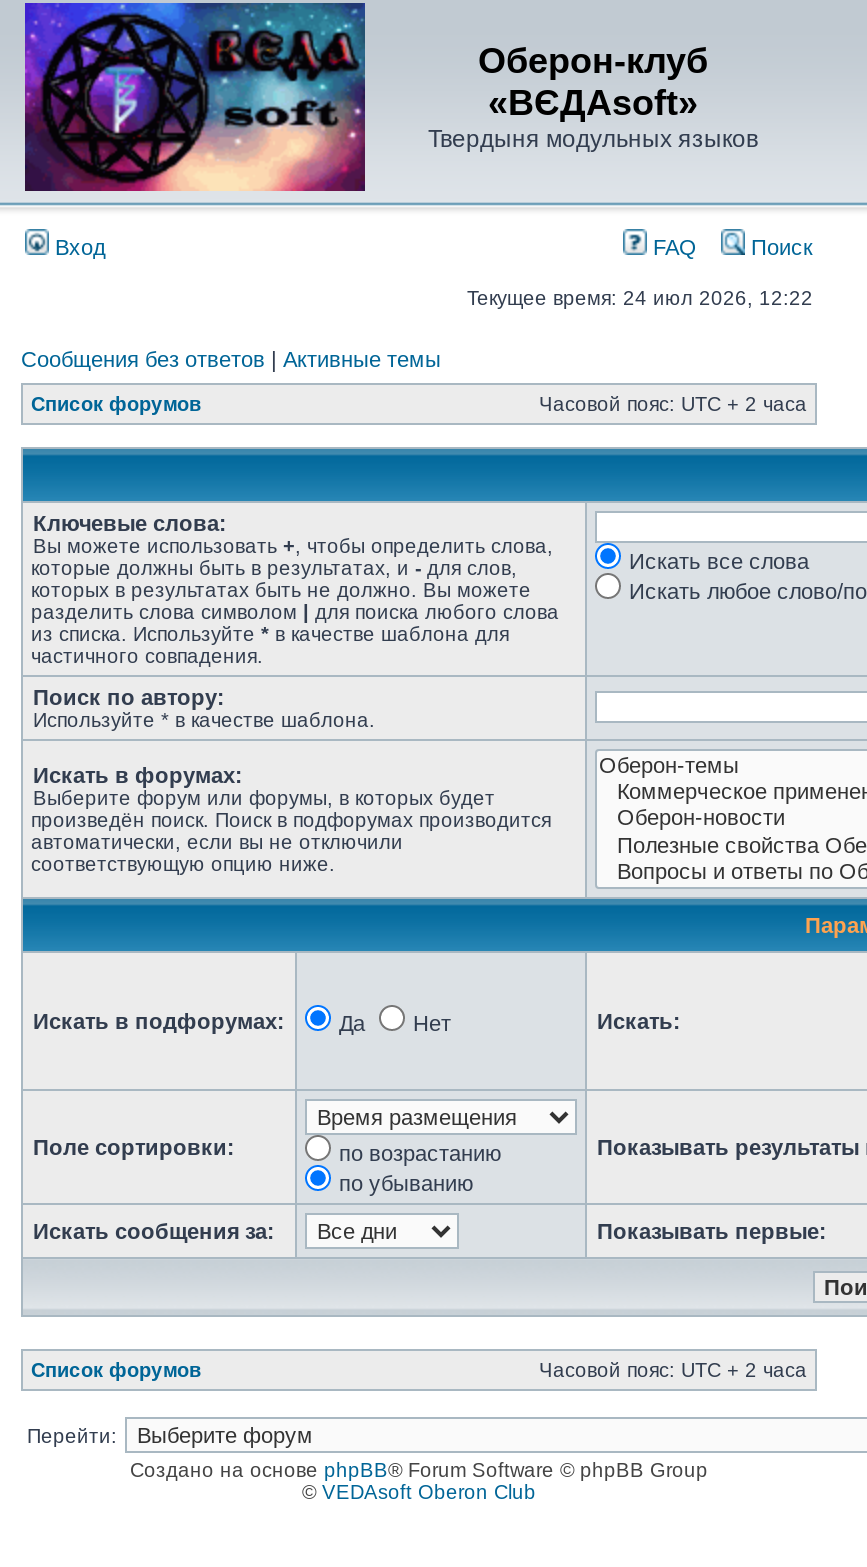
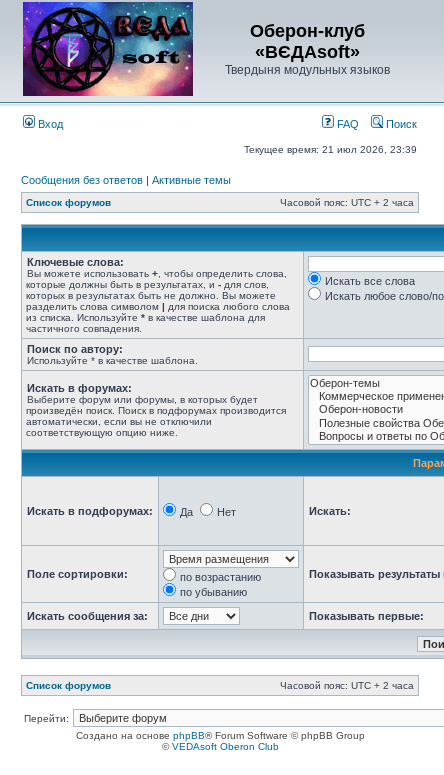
- Текущее время: 24 июл 2026, 12:22
+ Текущее время: 21 июл 2026, 23:39
